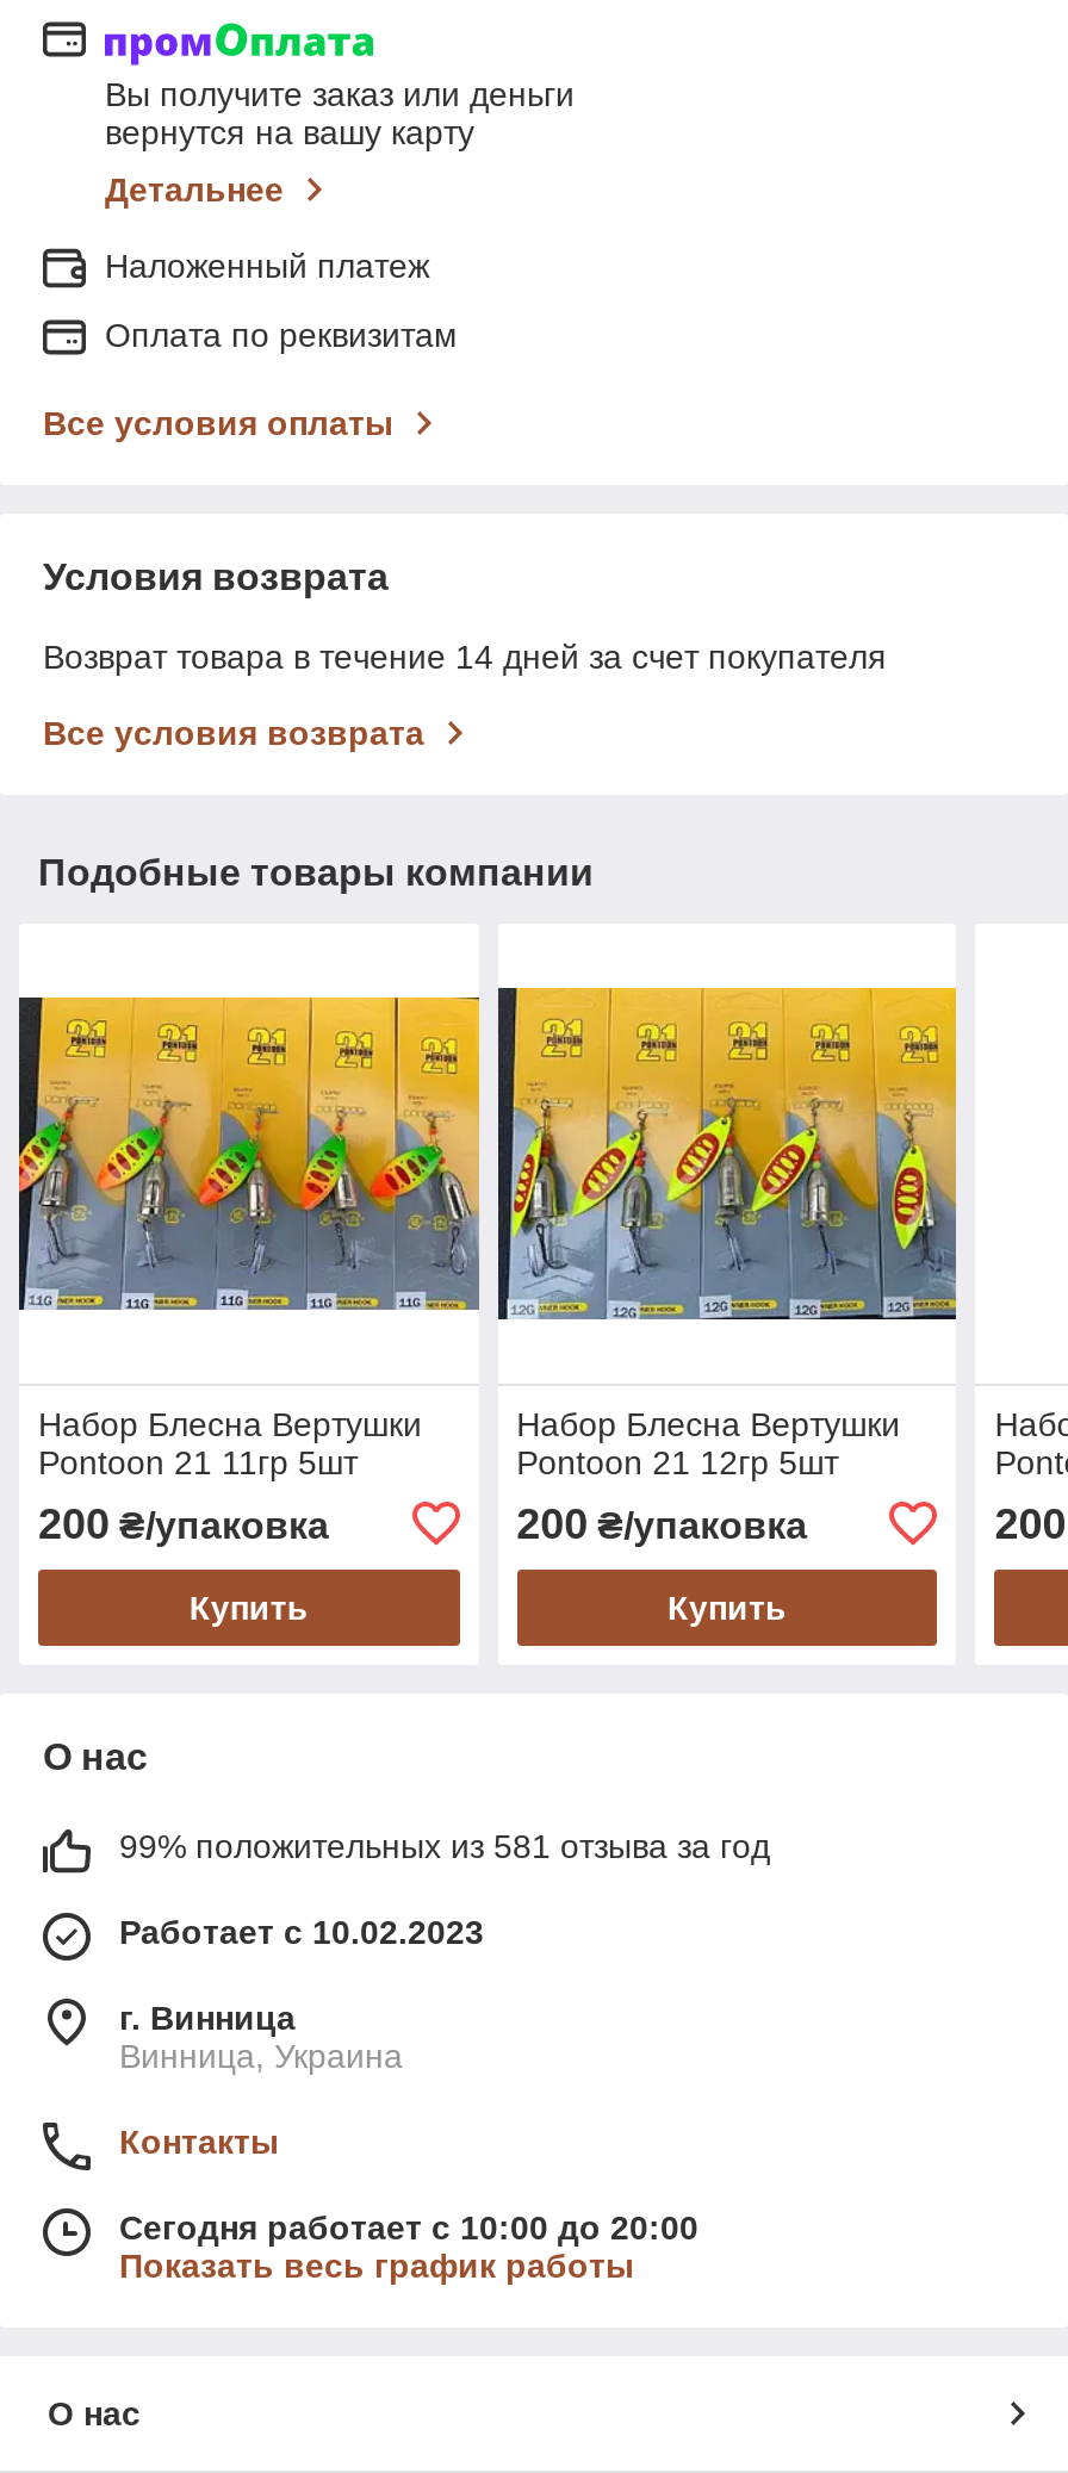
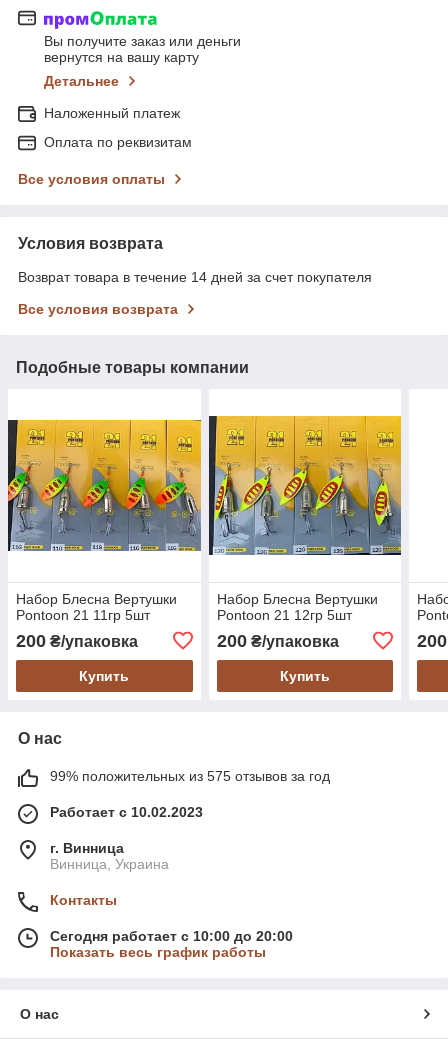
- 99% положительных из 581 отзыва за год
+ 99% положительных из 575 отзывов за год
